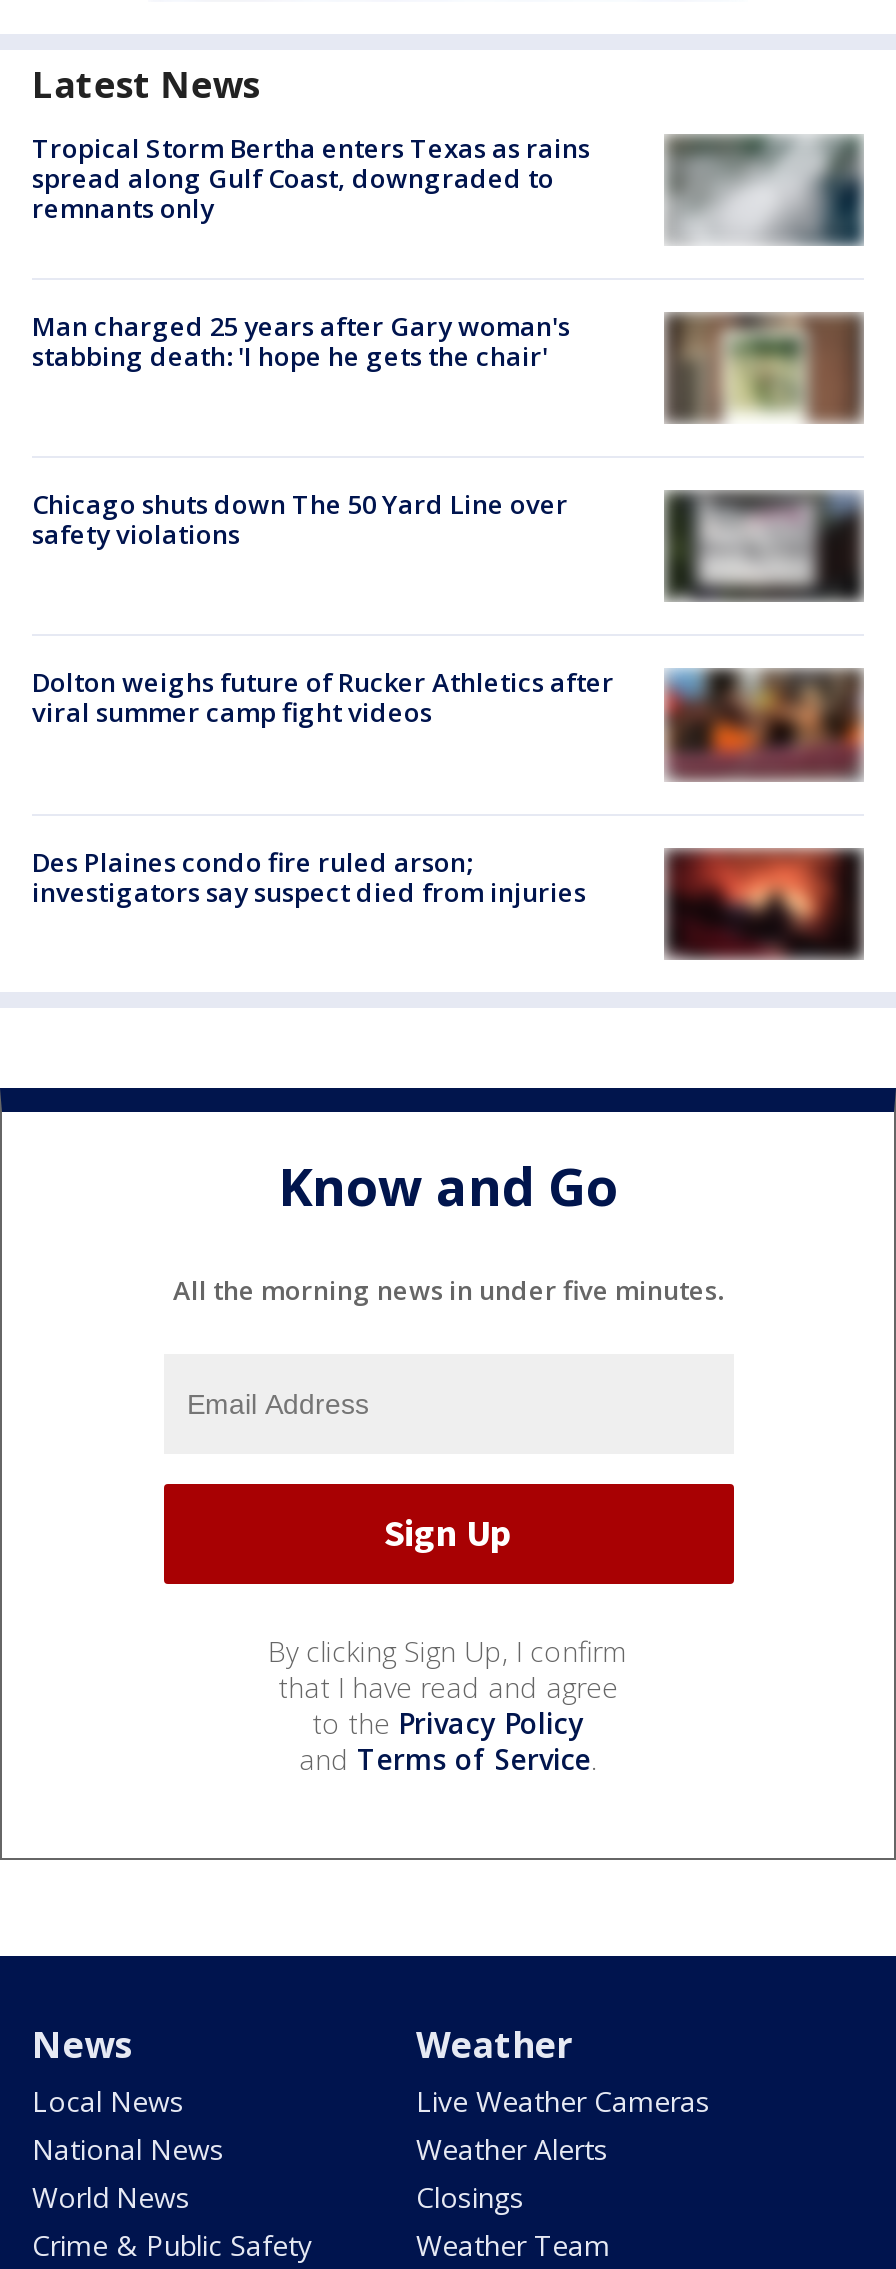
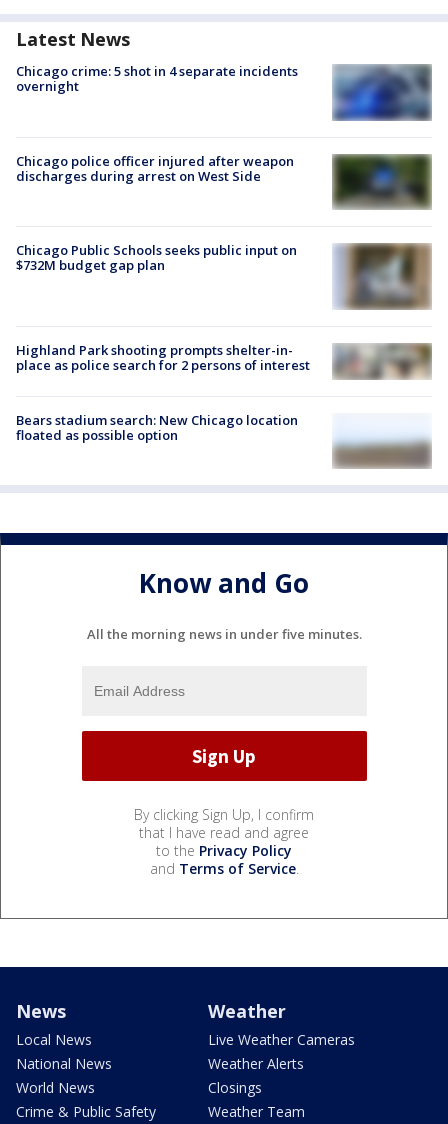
- [image]
- Tropical Storm Bertha enters Texas as rains
- spread along Gulf Coast, downgraded to
- remnants only
+ [image]
+ Chicago crime: 5 shot in 4 separate incidents
+ overnight

- Man charged 25 years after Gary woman's
- stabbing death: 'I hope he gets the chair'
+ Chicago police officer injured after weapon
+ discharges during arrest on West Side

- [image]
+ [image]

- Chicago shuts down The 50 Yard Line over
- safety violations
+ Chicago Public Schools seeks public input on
+ $732M budget gap plan

- [image]
+ [image]

- [image]
- Dolton weighs future of Rucker Athletics after
- viral summer camp fight videos
+ [image]
+ Highland Park shooting prompts shelter-in-
+ place as police search for 2 persons of interest

- [image]
- Des Plaines condo fire ruled arson;
- investigators say suspect died from injuries
+ [image]
+ Bears stadium search: New Chicago location
+ floated as possible option
